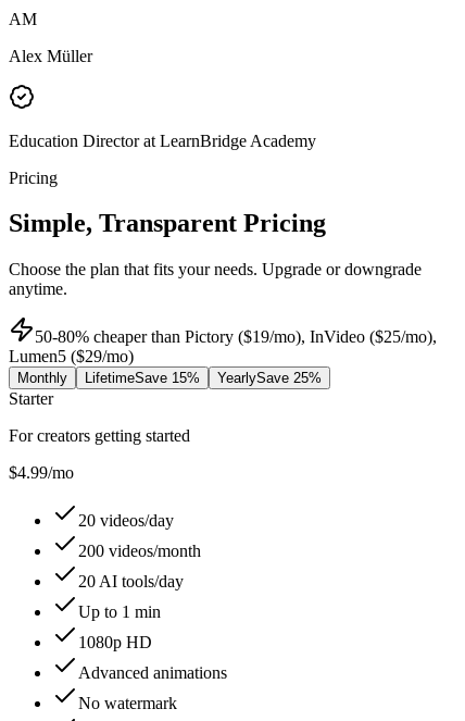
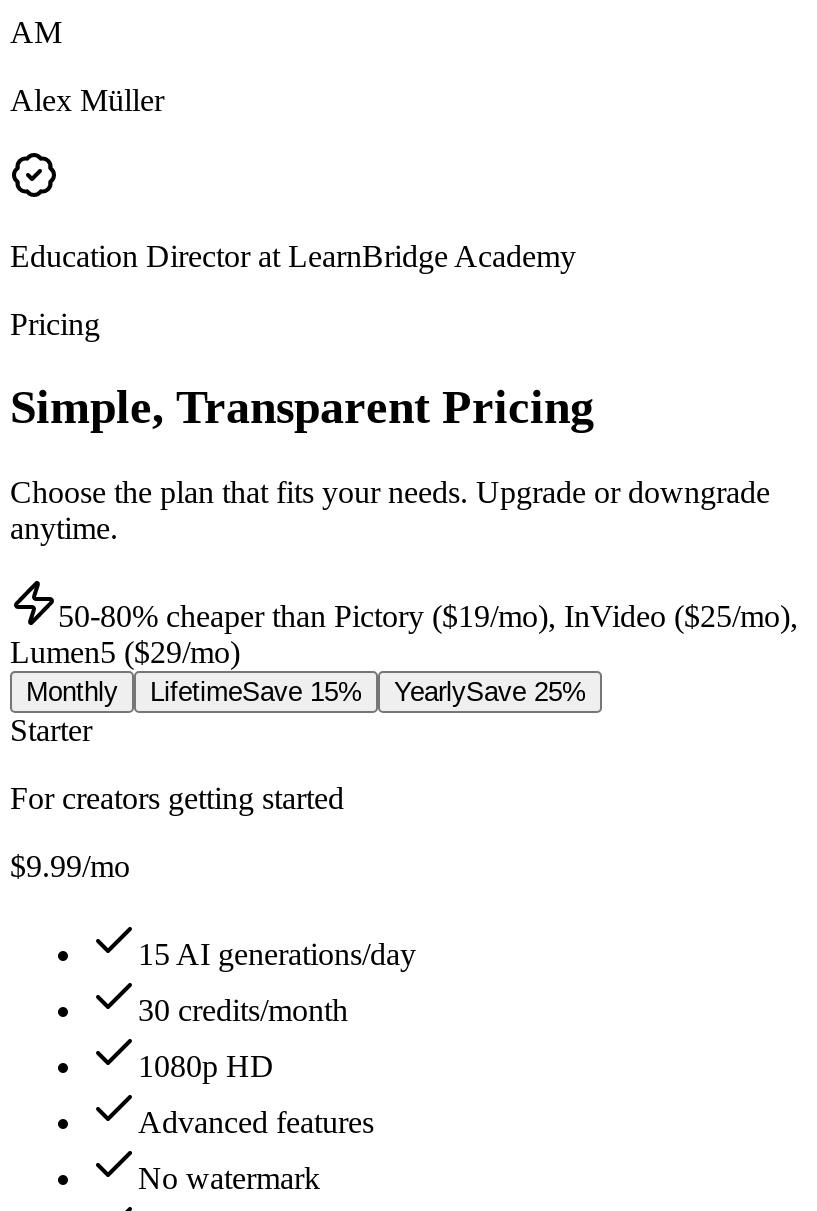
- $4.99/mo
- 20 videos/day
- 200 videos/month
- 20 AI tools/day
- Up to 1 min
+ $9.99/mo
+ 15 AI generations/day
+ 30 credits/month

- Advanced animations
+ Advanced features
